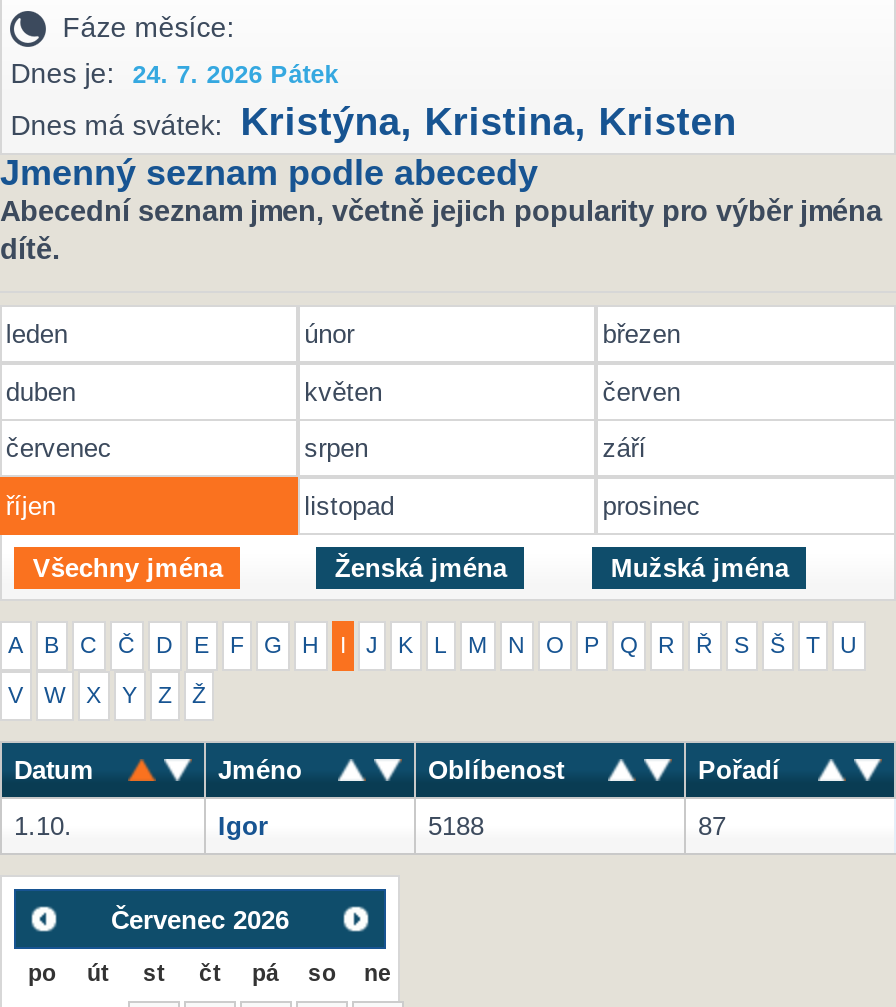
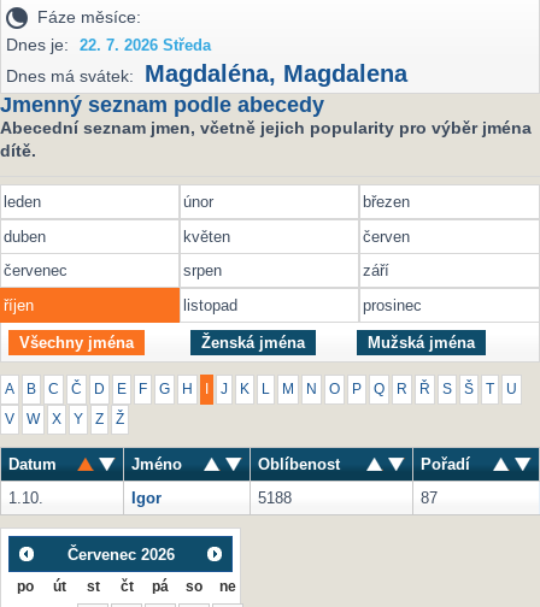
- 24. 7. 2026 Pátek
- Dnes má svátek: Kristýna, Kristina, Kristen
+ 22. 7. 2026 Středa
+ Dnes má svátek: Magdaléna, Magdalena
